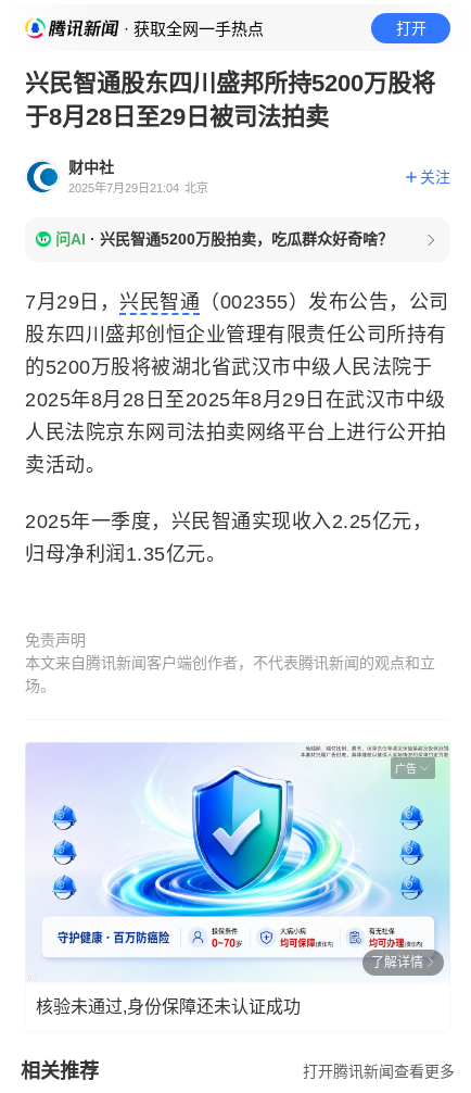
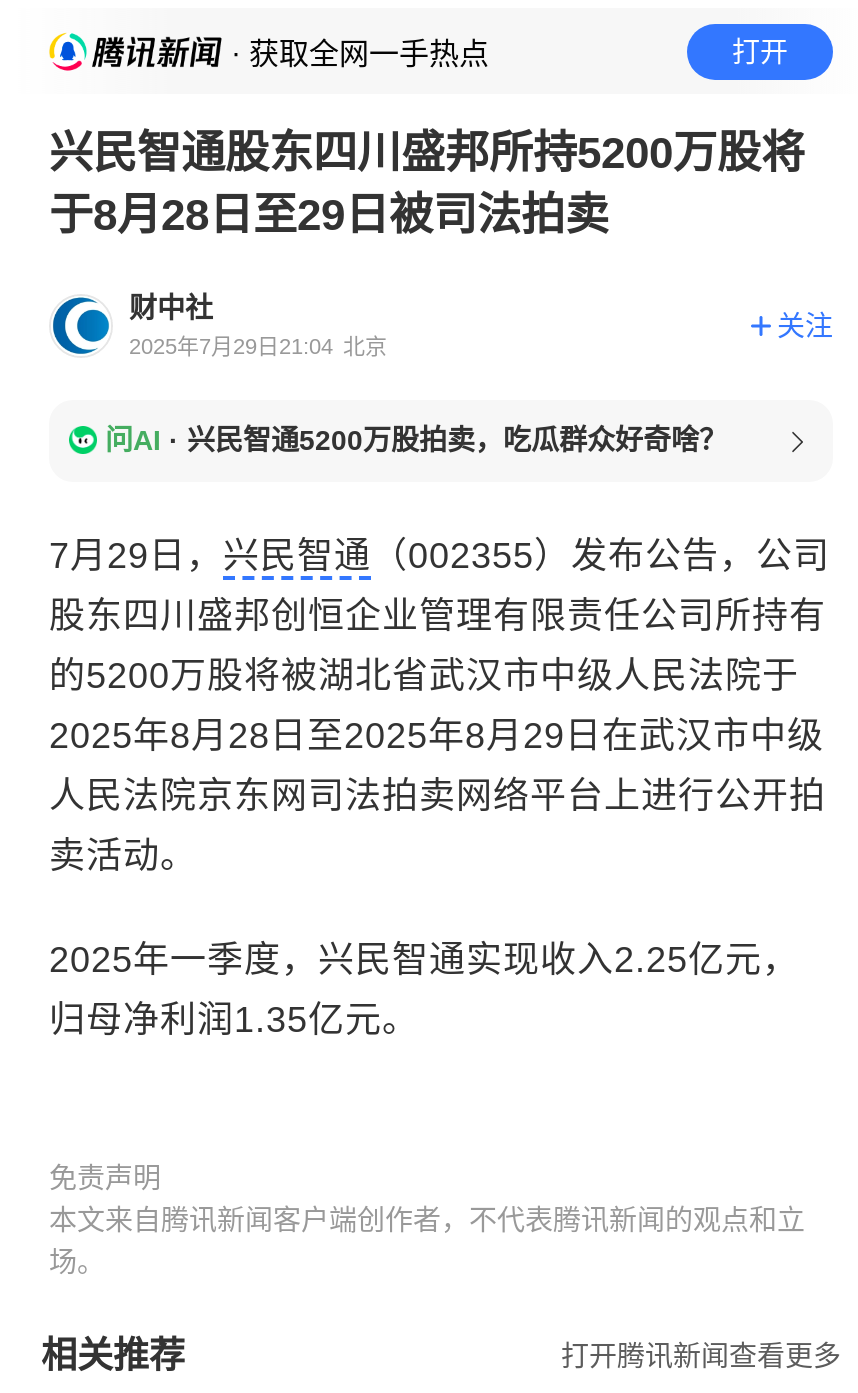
- [image]
- 广告

- 了解详情
- 核验未通过,身份保障还未认证成功
